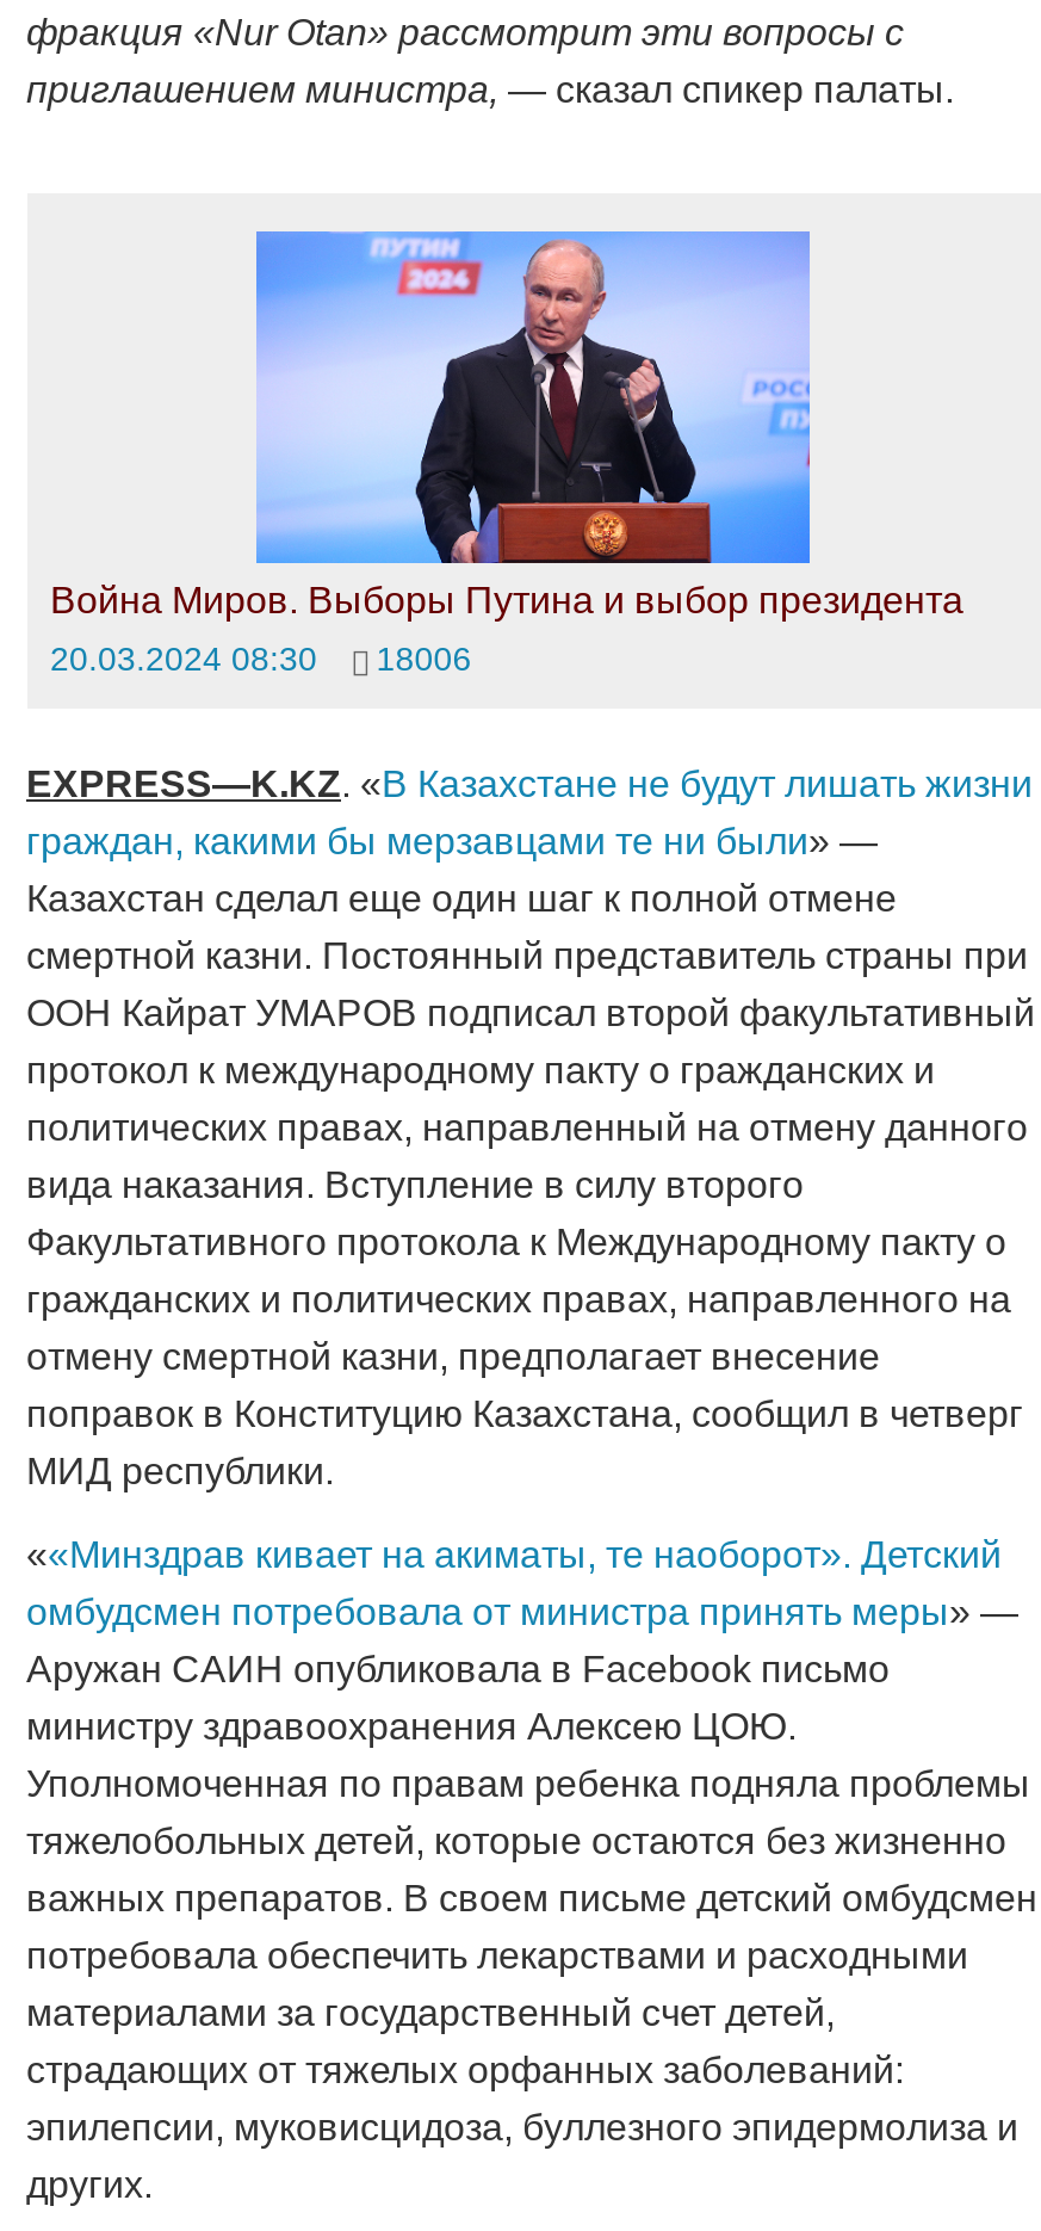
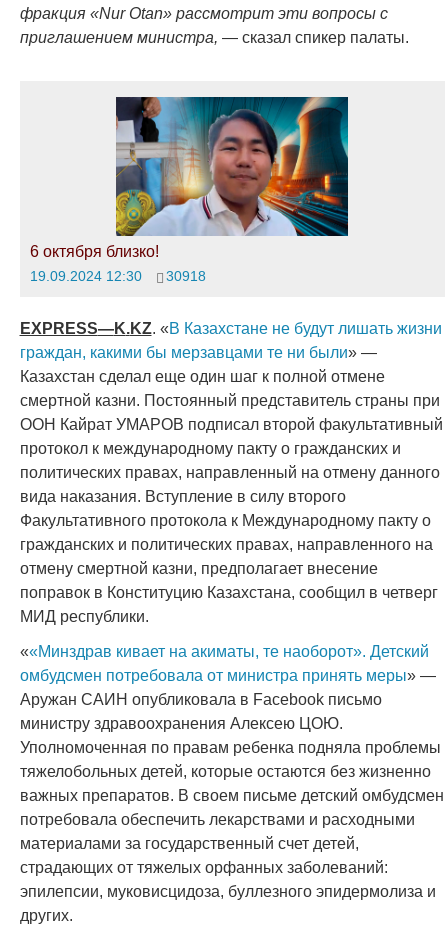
- [image]
- Война Миров. Выборы Путина и выбор президента
- 20.03.2024 08:30
- 18006
+ [image]
+ 6 октября близко!
+ 19.09.2024 12:30
+ 30918
